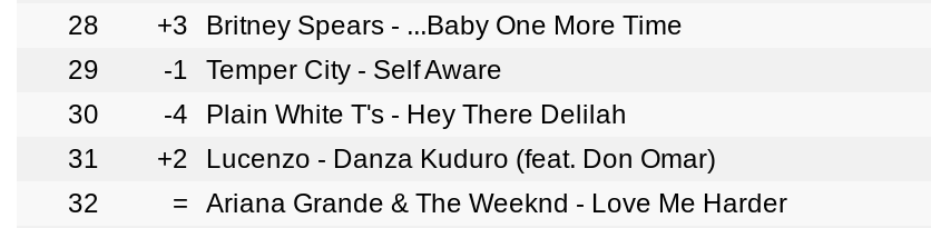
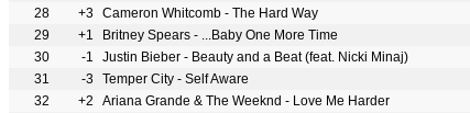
- +3 Britney Spears - ...Baby One More Time
+ +3 Cameron Whitcomb - The Hard Way

- -1 Temper City - Self Aware
+ +1 Britney Spears - ...Baby One More Time

- -4 Plain White T's - Hey There Delilah
+ -1 Justin Bieber - Beauty and a Beat (feat. Nicki Minaj)

- +2 Lucenzo - Danza Kuduro (feat. Don Omar)
+ -3 Temper City - Self Aware

- = Ariana Grande & The Weeknd - Love Me Harder
+ +2 Ariana Grande & The Weeknd - Love Me Harder
